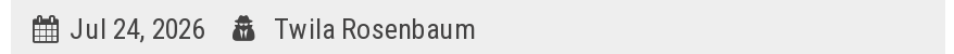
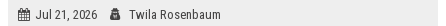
- Jul 24, 2026 Twila Rosenbaum
+ Jul 21, 2026 Twila Rosenbaum
